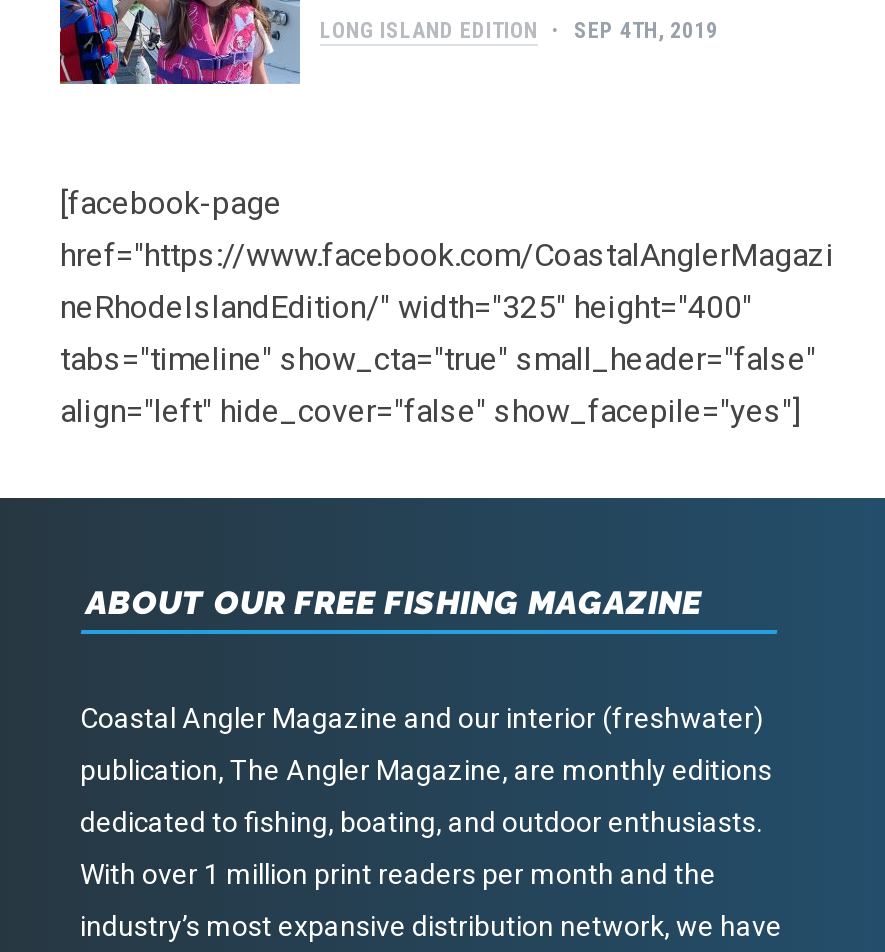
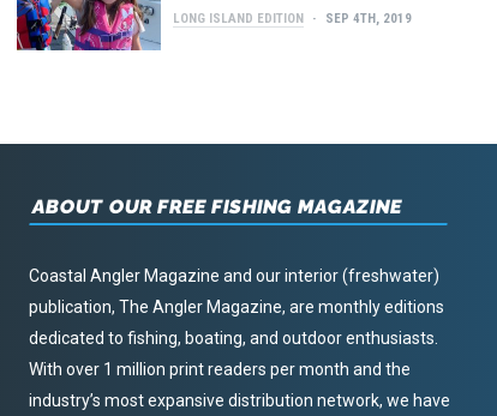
- [facebook-page
- href="https://www.facebook.com/CoastalAnglerMagazi
- neRhodeIslandEdition/" width="325" height="400"
- tabs="timeline" show_cta="true" small_header="false"
- align="left" hide_cover="false" show_facepile="yes"]
